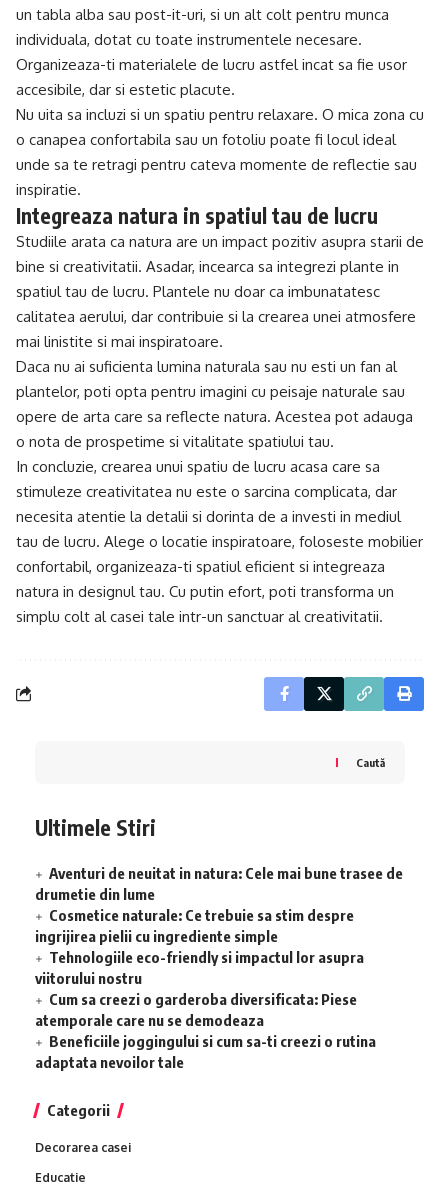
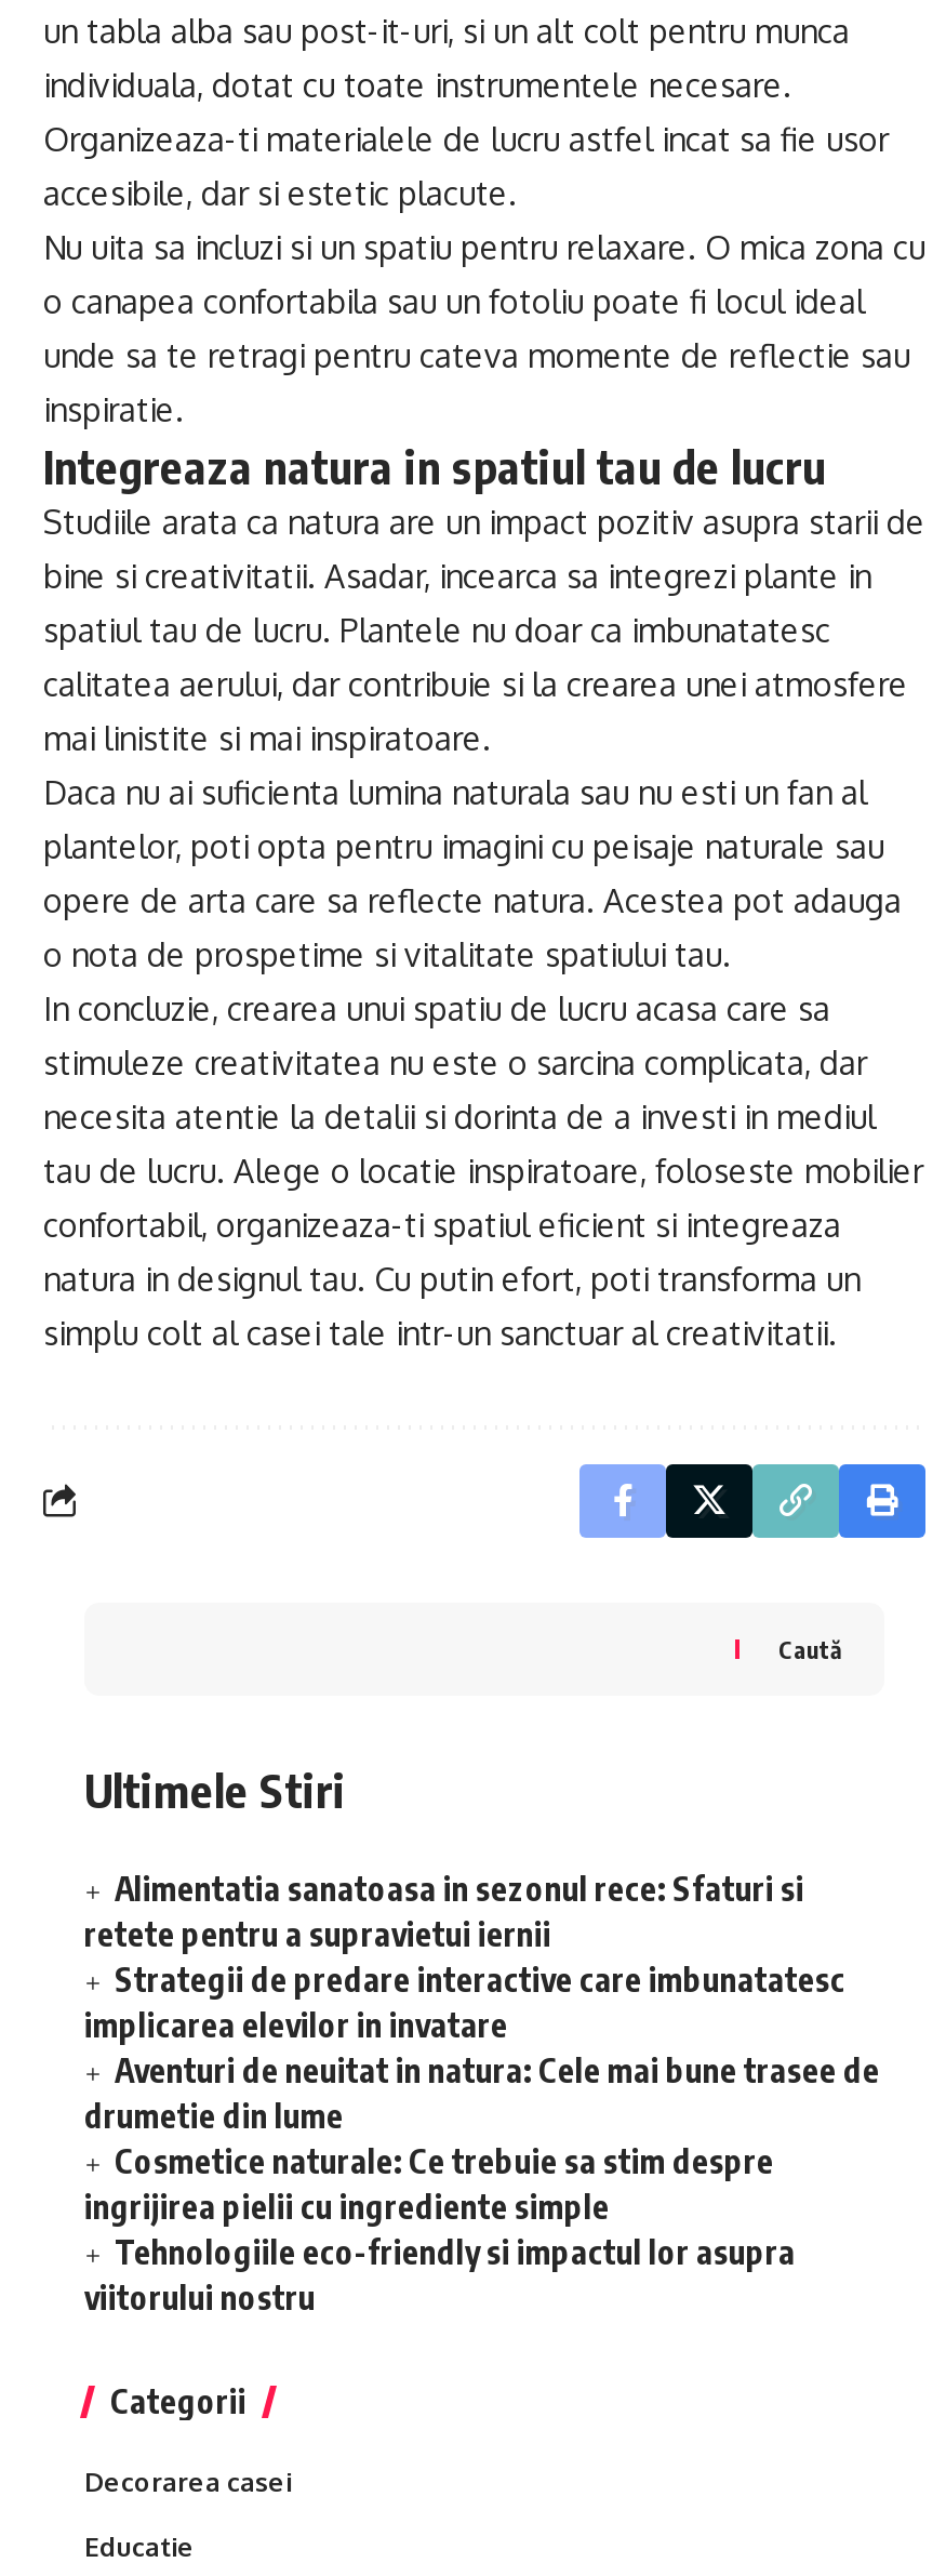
+ Alimentatia sanatoasa in sezonul rece: Sfaturi si
+ retete pentru a supravietui iernii
+ Strategii de predare interactive care imbunatatesc
+ implicarea elevilor in invatare

moved down: Aventuri de neuitat in natura: Cele mai bune trasee de | drumetie din lume | Cosmetice naturale: Ce trebuie sa stim despre | ingrijirea pielii cu ingrediente simple | Tehnologiile eco-friendly si impactul lor asupra | viitorului nostru

- Cum sa creezi o garderoba diversificata: Piese
- atemporale care nu se demodeaza
- Beneficiile joggingului si cum sa-ti creezi o rutina
- adaptata nevoilor tale
